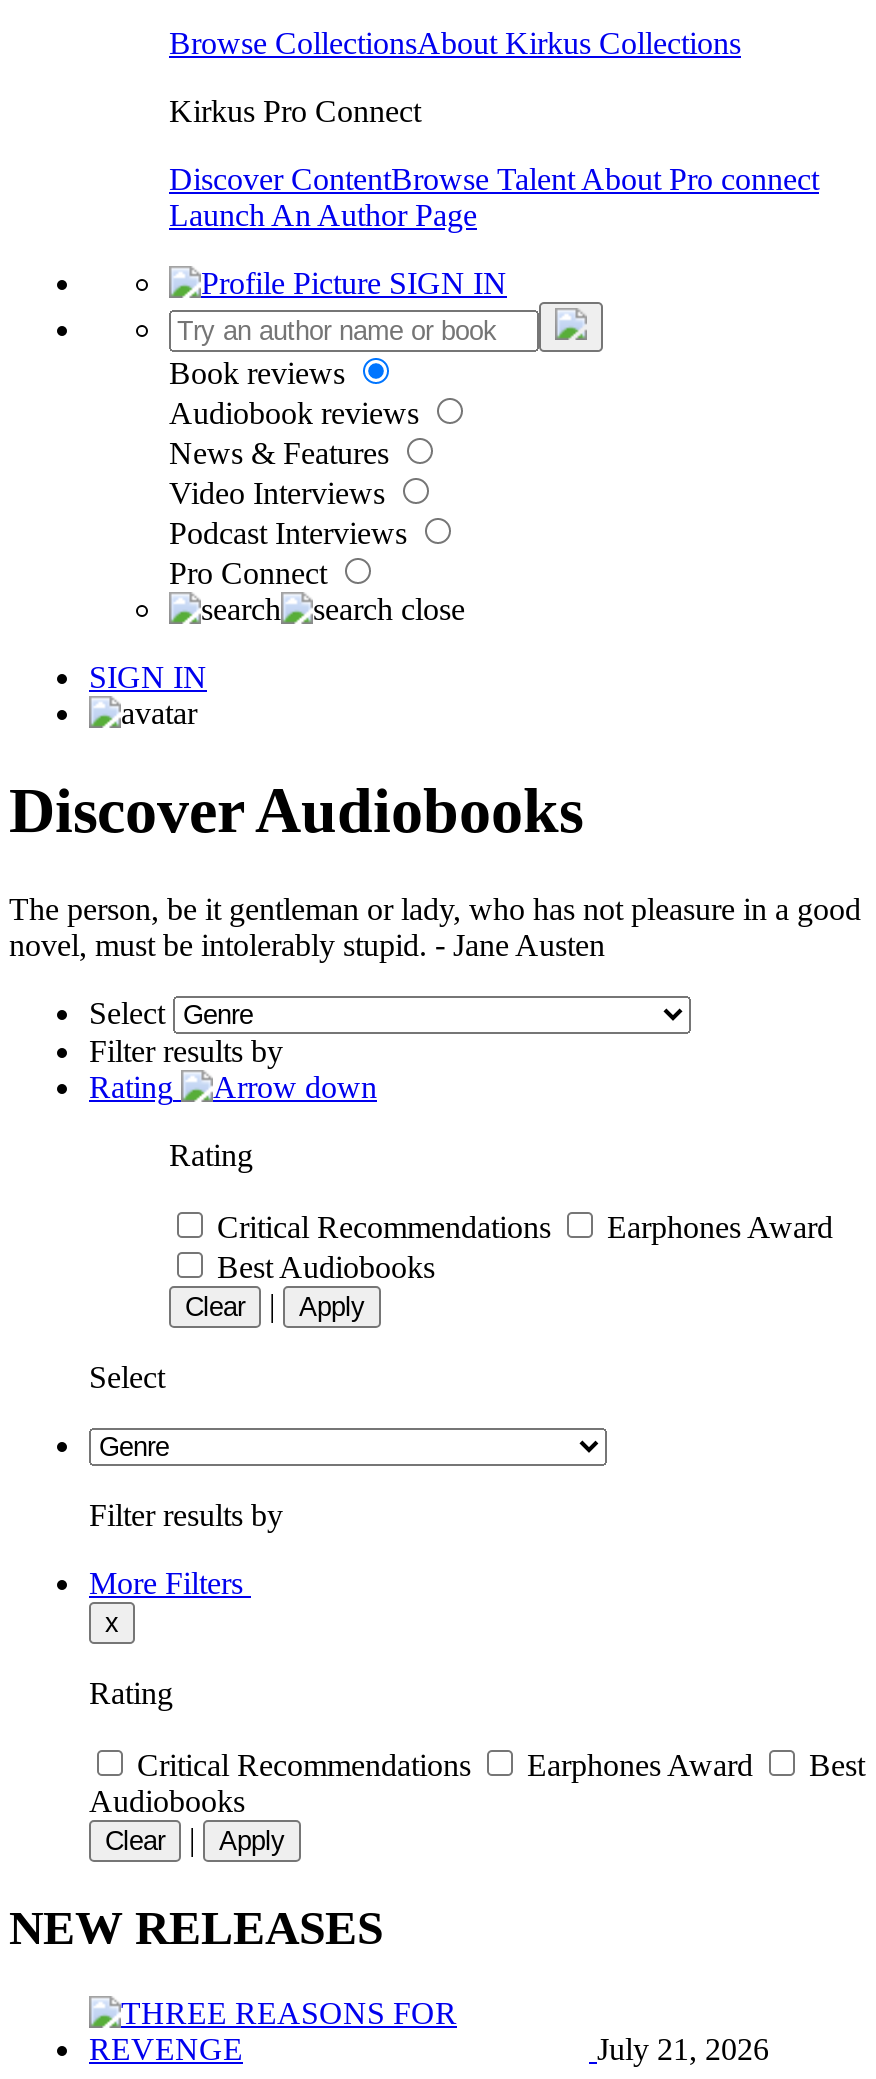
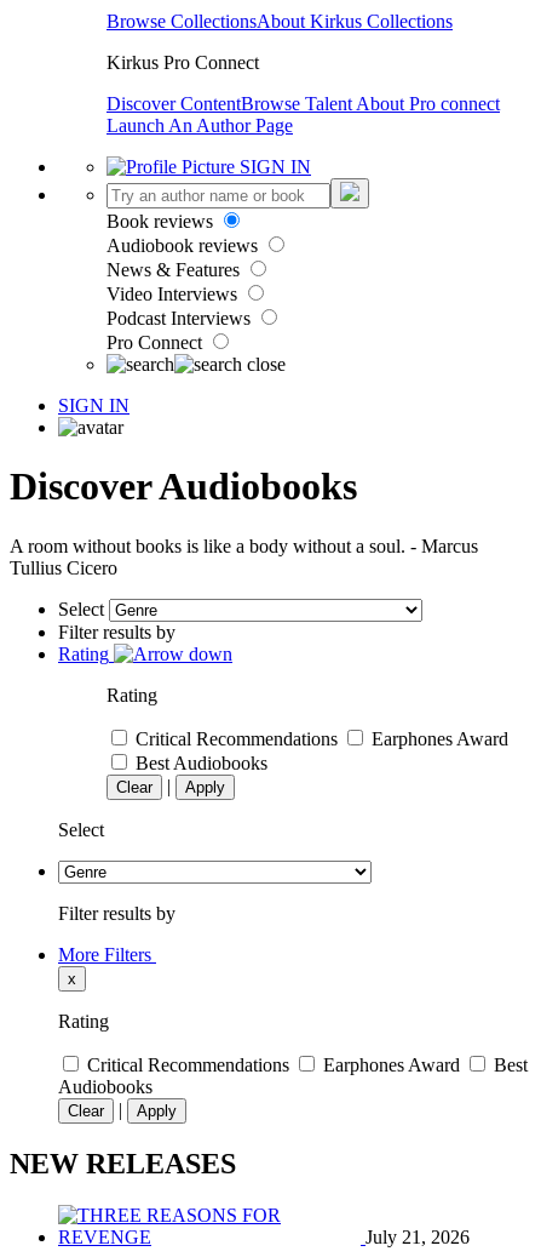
- The person, be it gentleman or lady, who has not pleasure in a good
- novel, must be intolerably stupid. - Jane Austen
+ A room without books is like a body without a soul. - Marcus
+ Tullius Cicero
